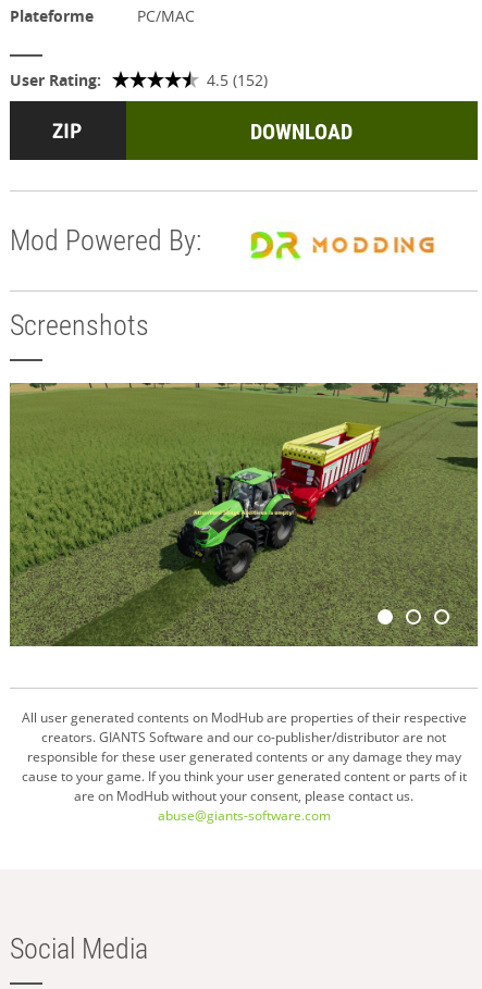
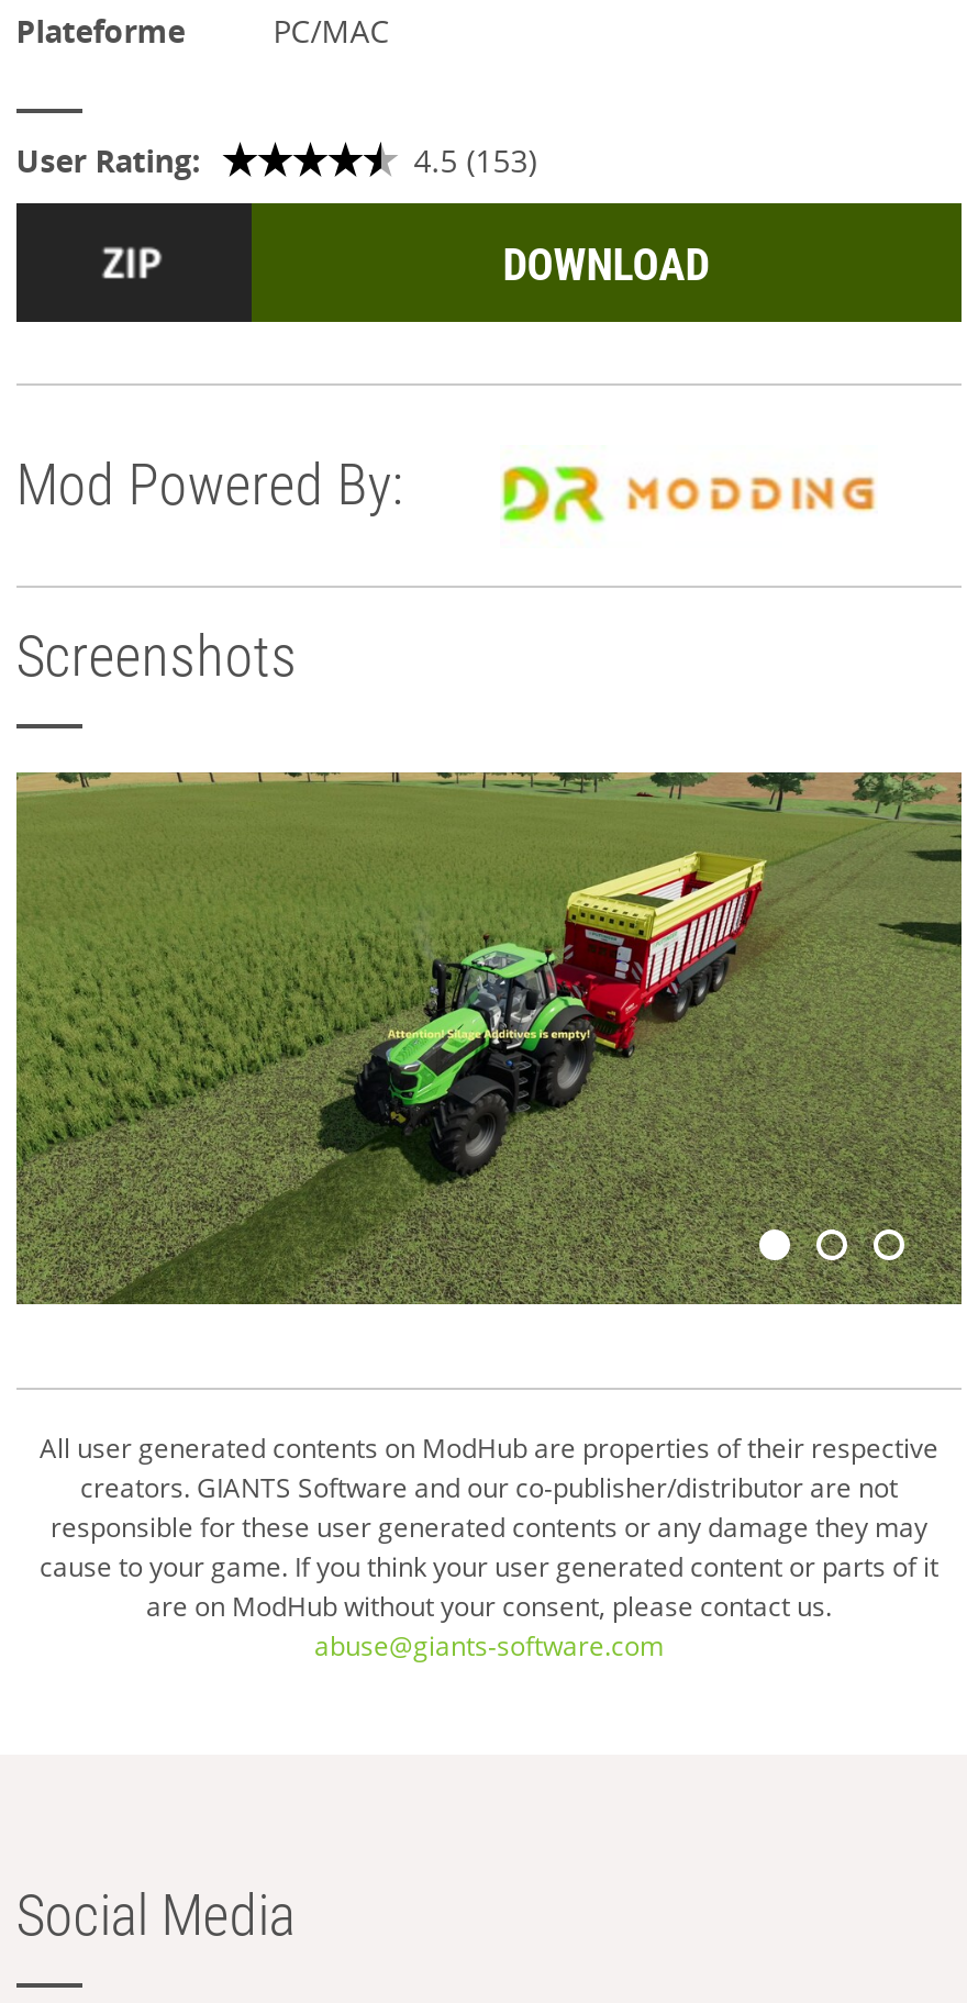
- 4.5 (152)
+ 4.5 (153)
